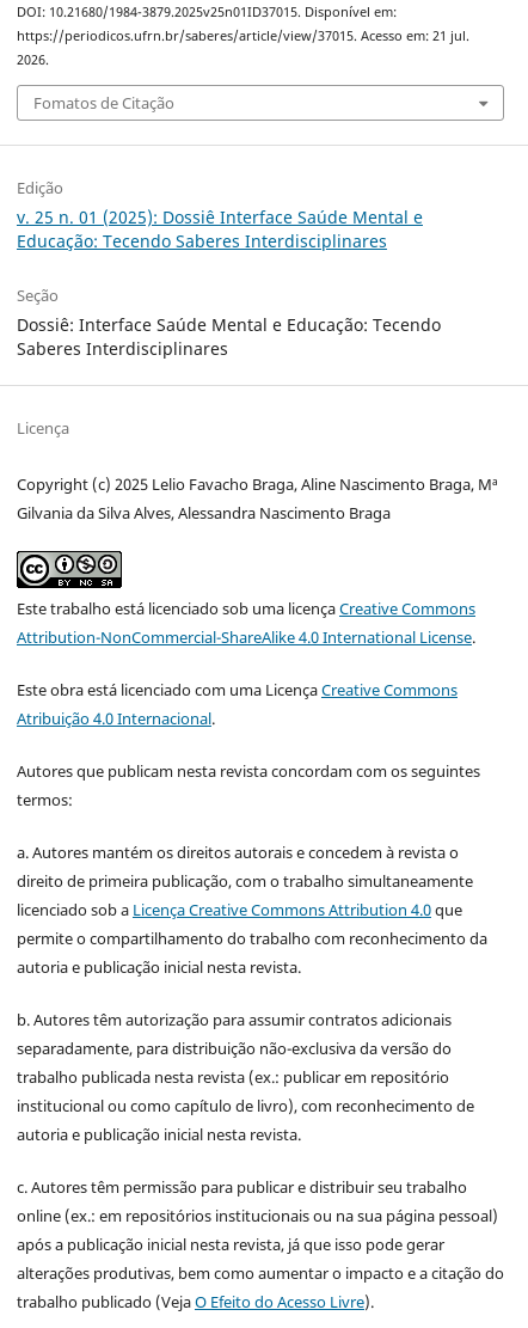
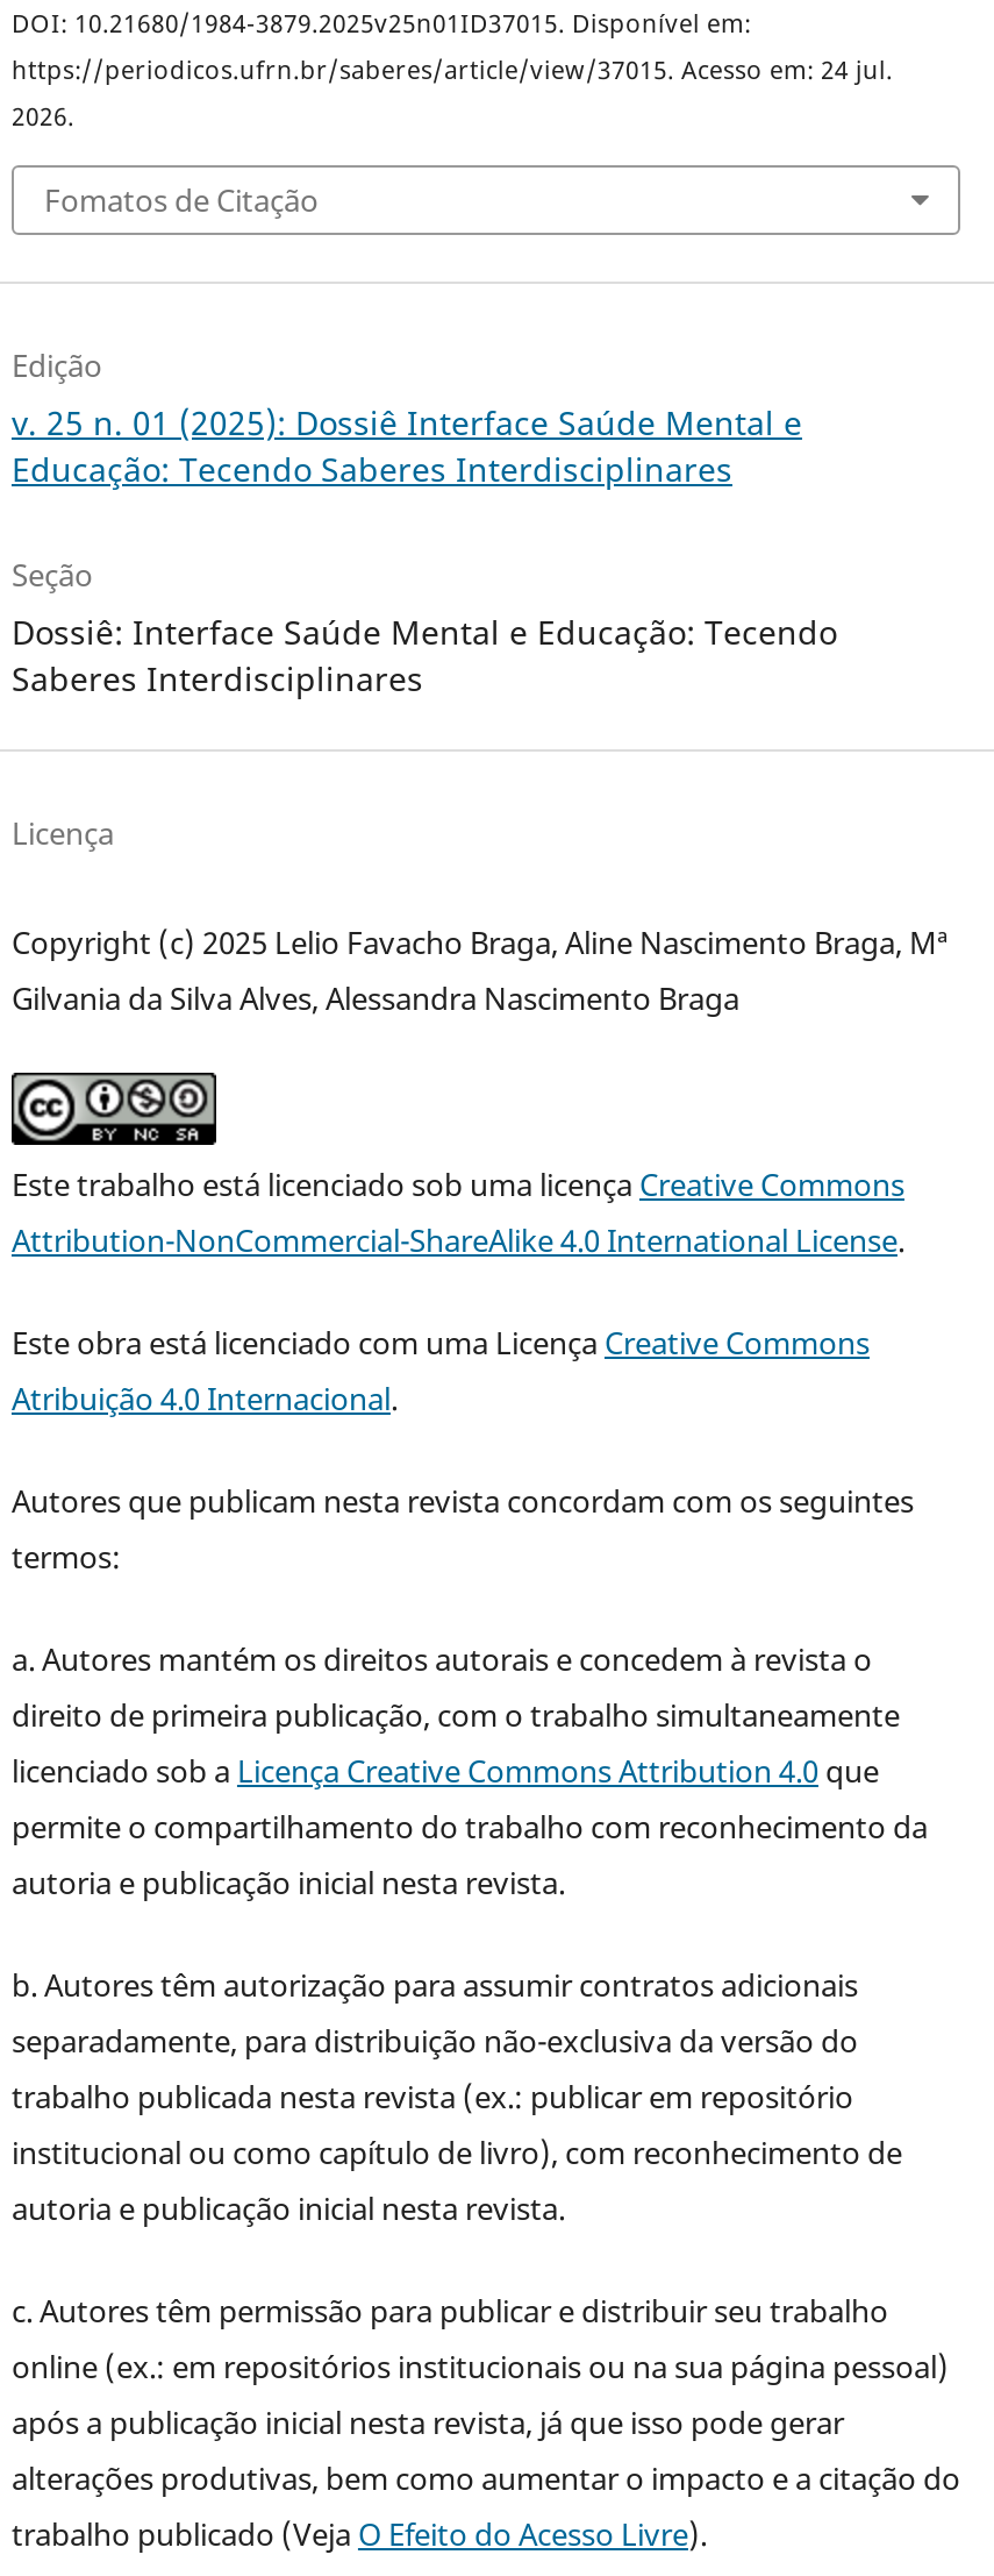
- https://periodicos.ufrn.br/saberes/article/view/37015. Acesso em: 21 jul.
+ https://periodicos.ufrn.br/saberes/article/view/37015. Acesso em: 24 jul.
